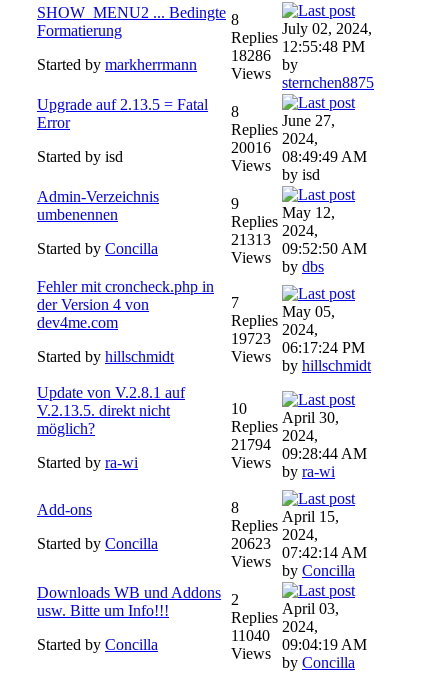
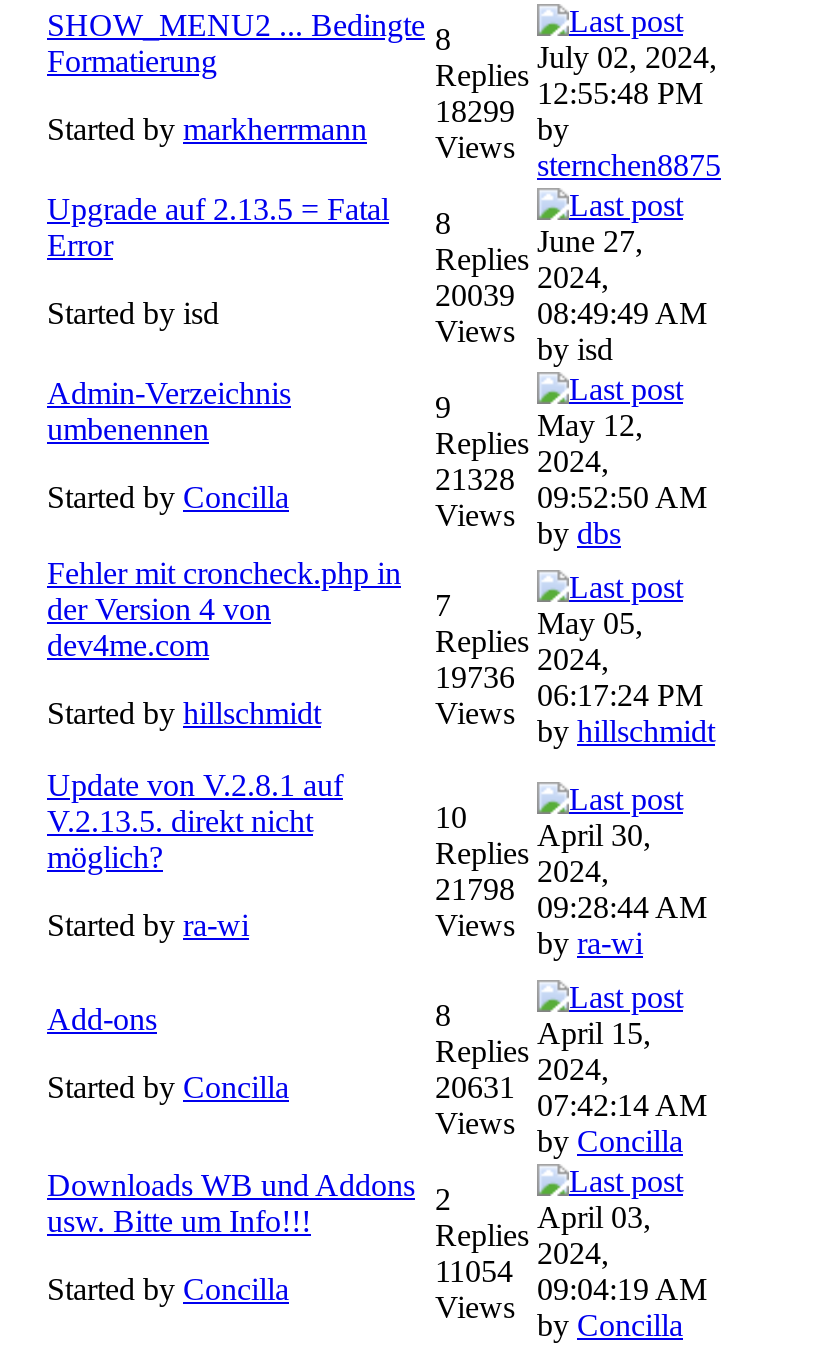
- 18286
+ 18299

- 20016
+ 20039

- 21313
+ 21328

- 19723
+ 19736

- 21794
+ 21798

- 20623
+ 20631

- 11040
+ 11054
